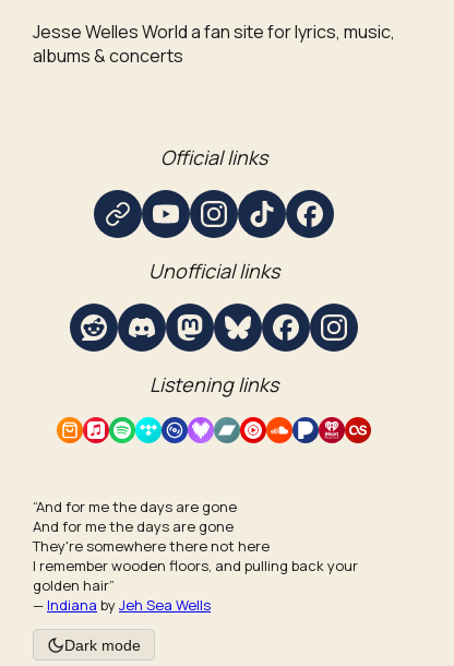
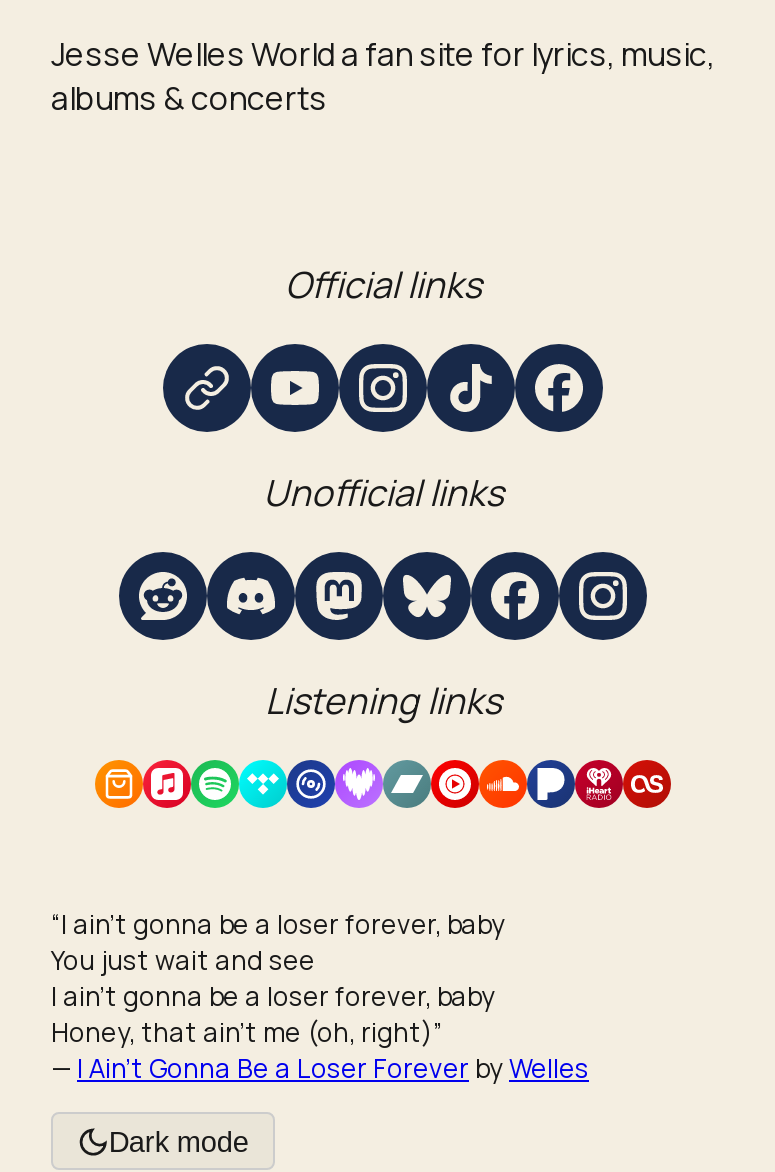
- “And for me the days are gone
- And for me the days are gone
- They're somewhere there not here
- I remember wooden floors, and pulling back your
- golden hair”
- — Indiana by Jeh Sea Wells
+ “I ain't gonna be a loser forever, baby
+ You just wait and see
+ I ain't gonna be a loser forever, baby
+ Honey, that ain't me (oh, right)”
+ — I Ain’t Gonna Be a Loser Forever byWelles
